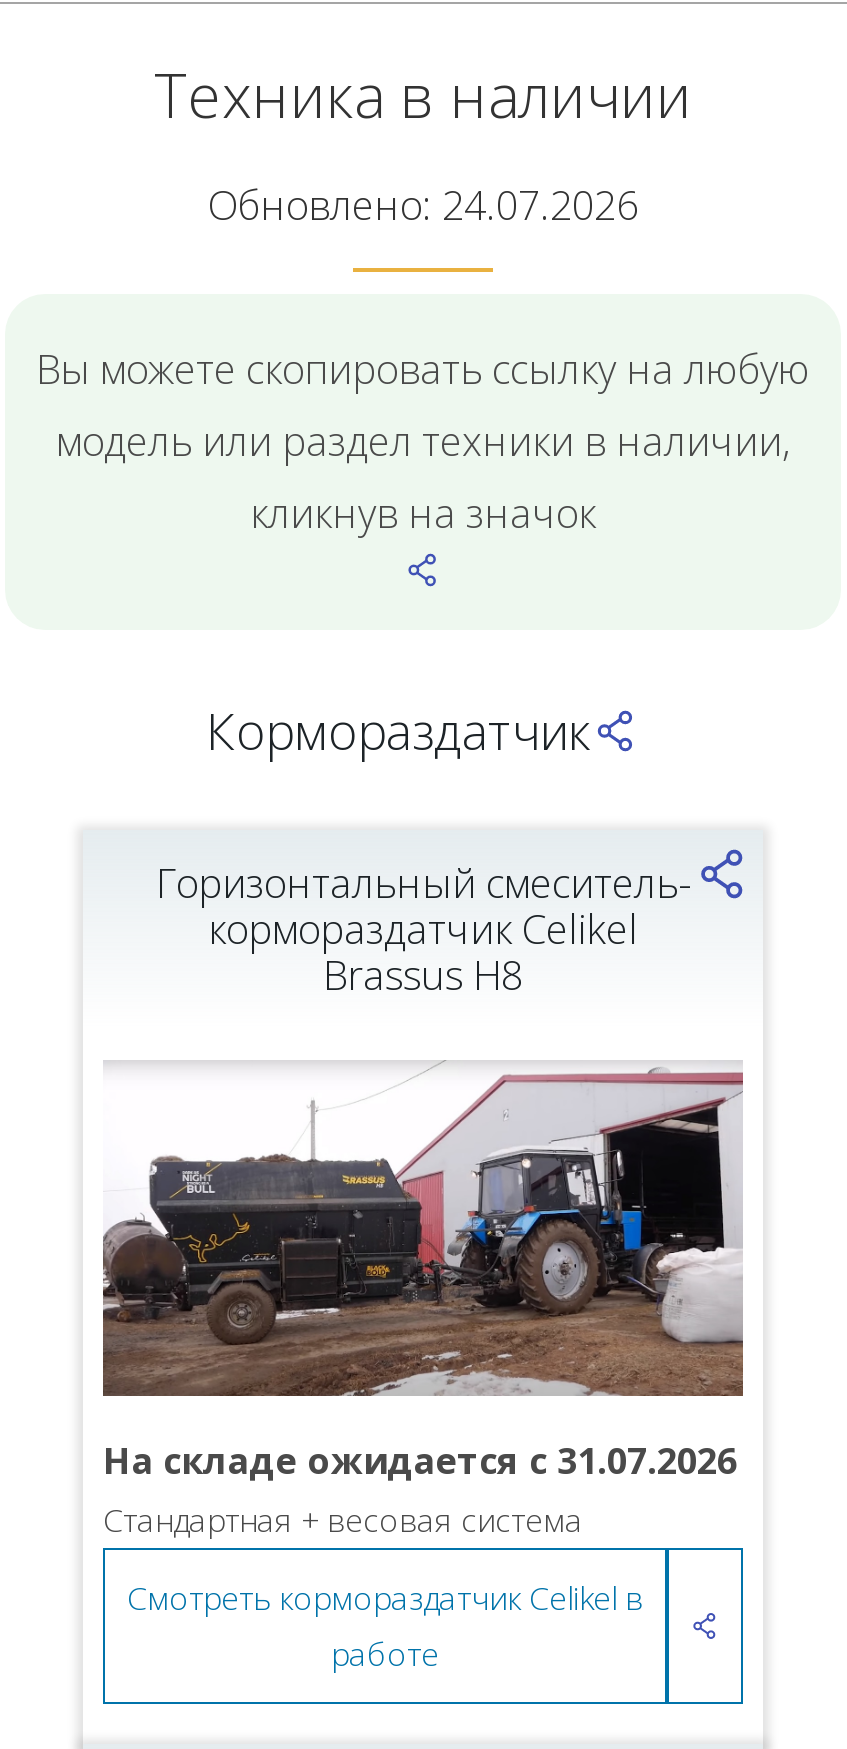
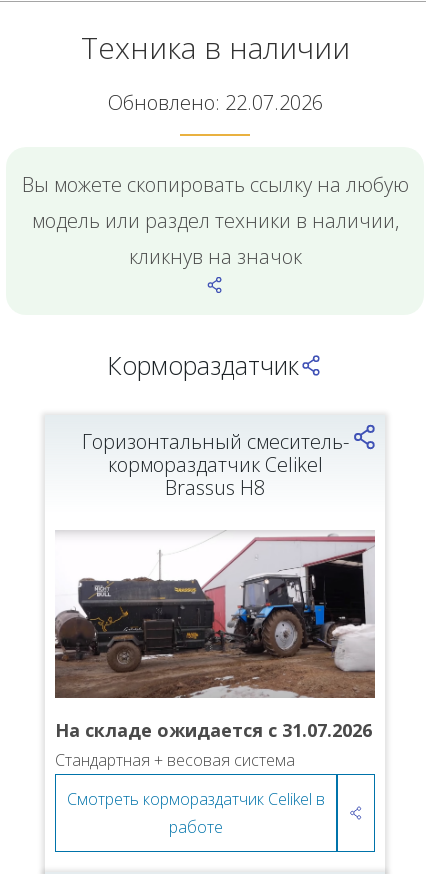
- Обновлено: 24.07.2026
+ Обновлено: 22.07.2026
